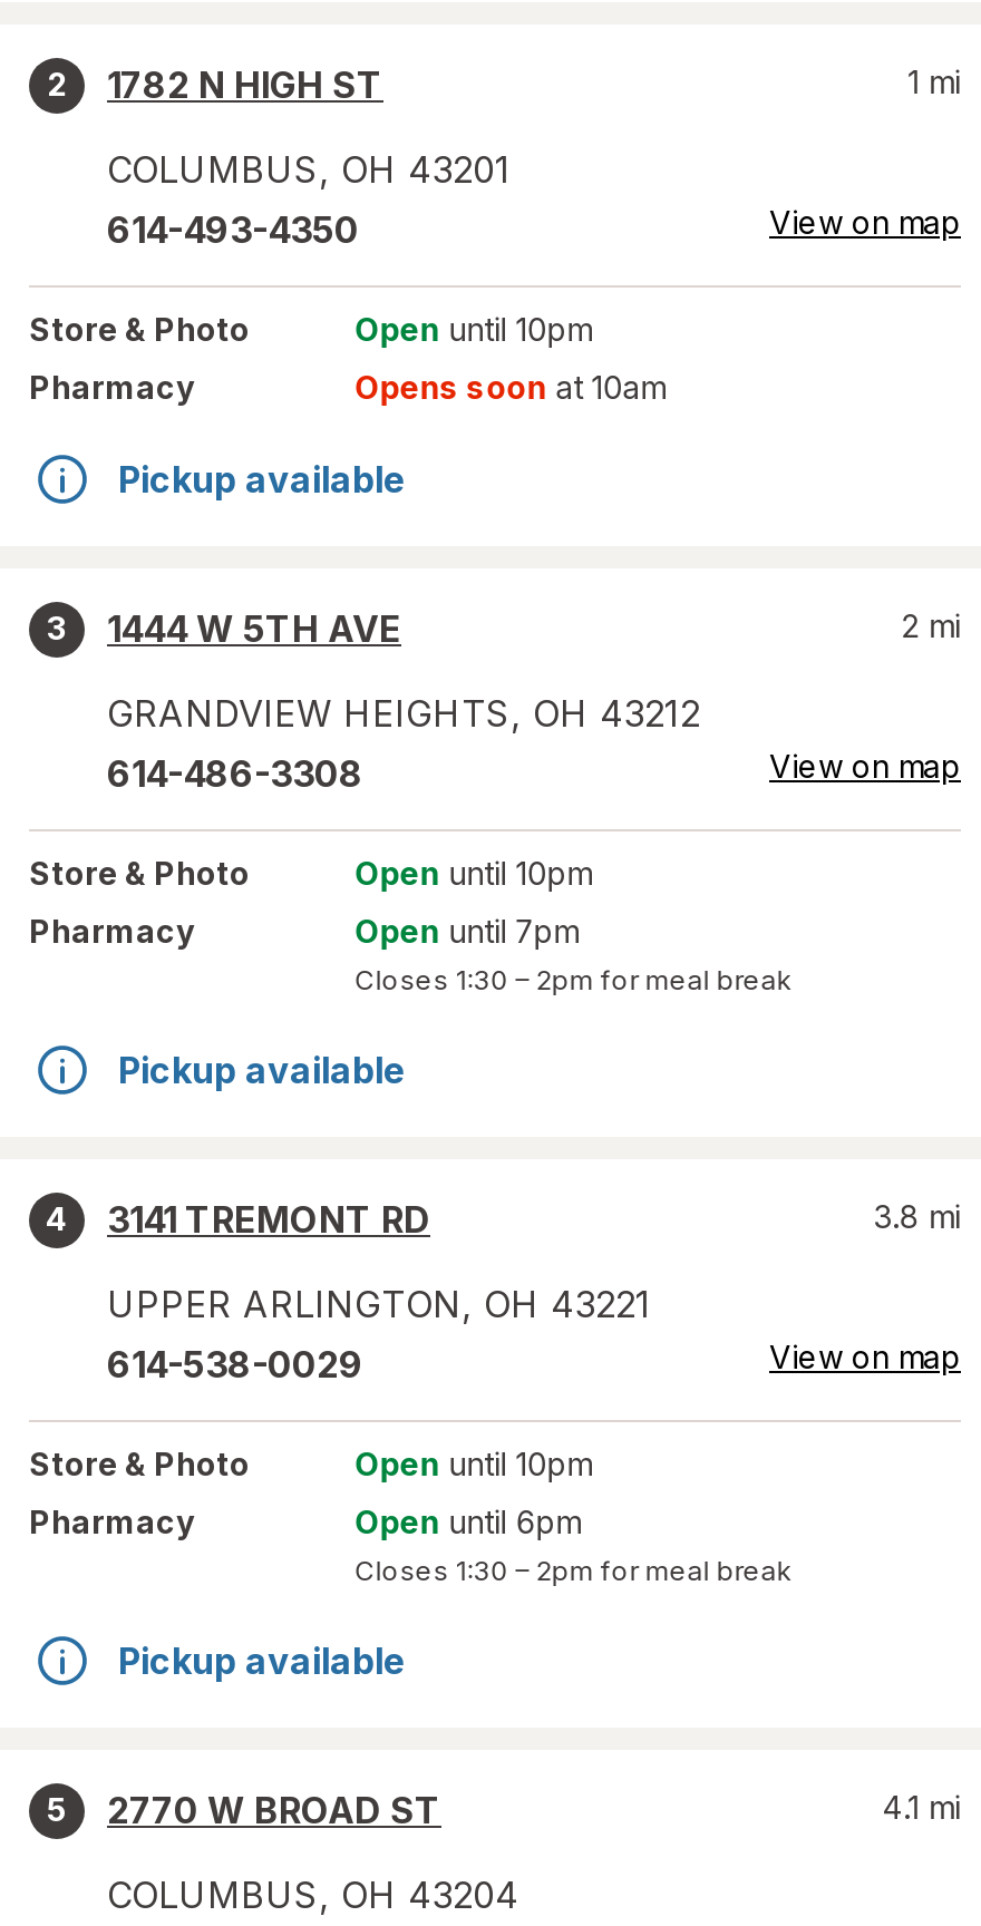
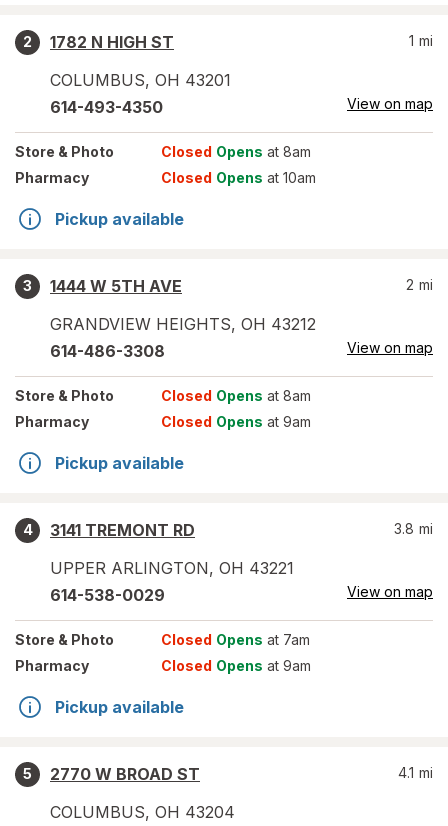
- Open until 10pm
+ Closed Opens at 8am

- Opens soon at 10am
+ Closed Opens at 10am

- Open until 10pm
+ Closed Opens at 8am

- Open until 7pm
- Closes 1:30 – 2pm for meal break
+ Closed Opens at 9am

- Open until 10pm
+ Closed Opens at 7am

- Open until 6pm
- Closes 1:30 – 2pm for meal break
+ Closed Opens at 9am
